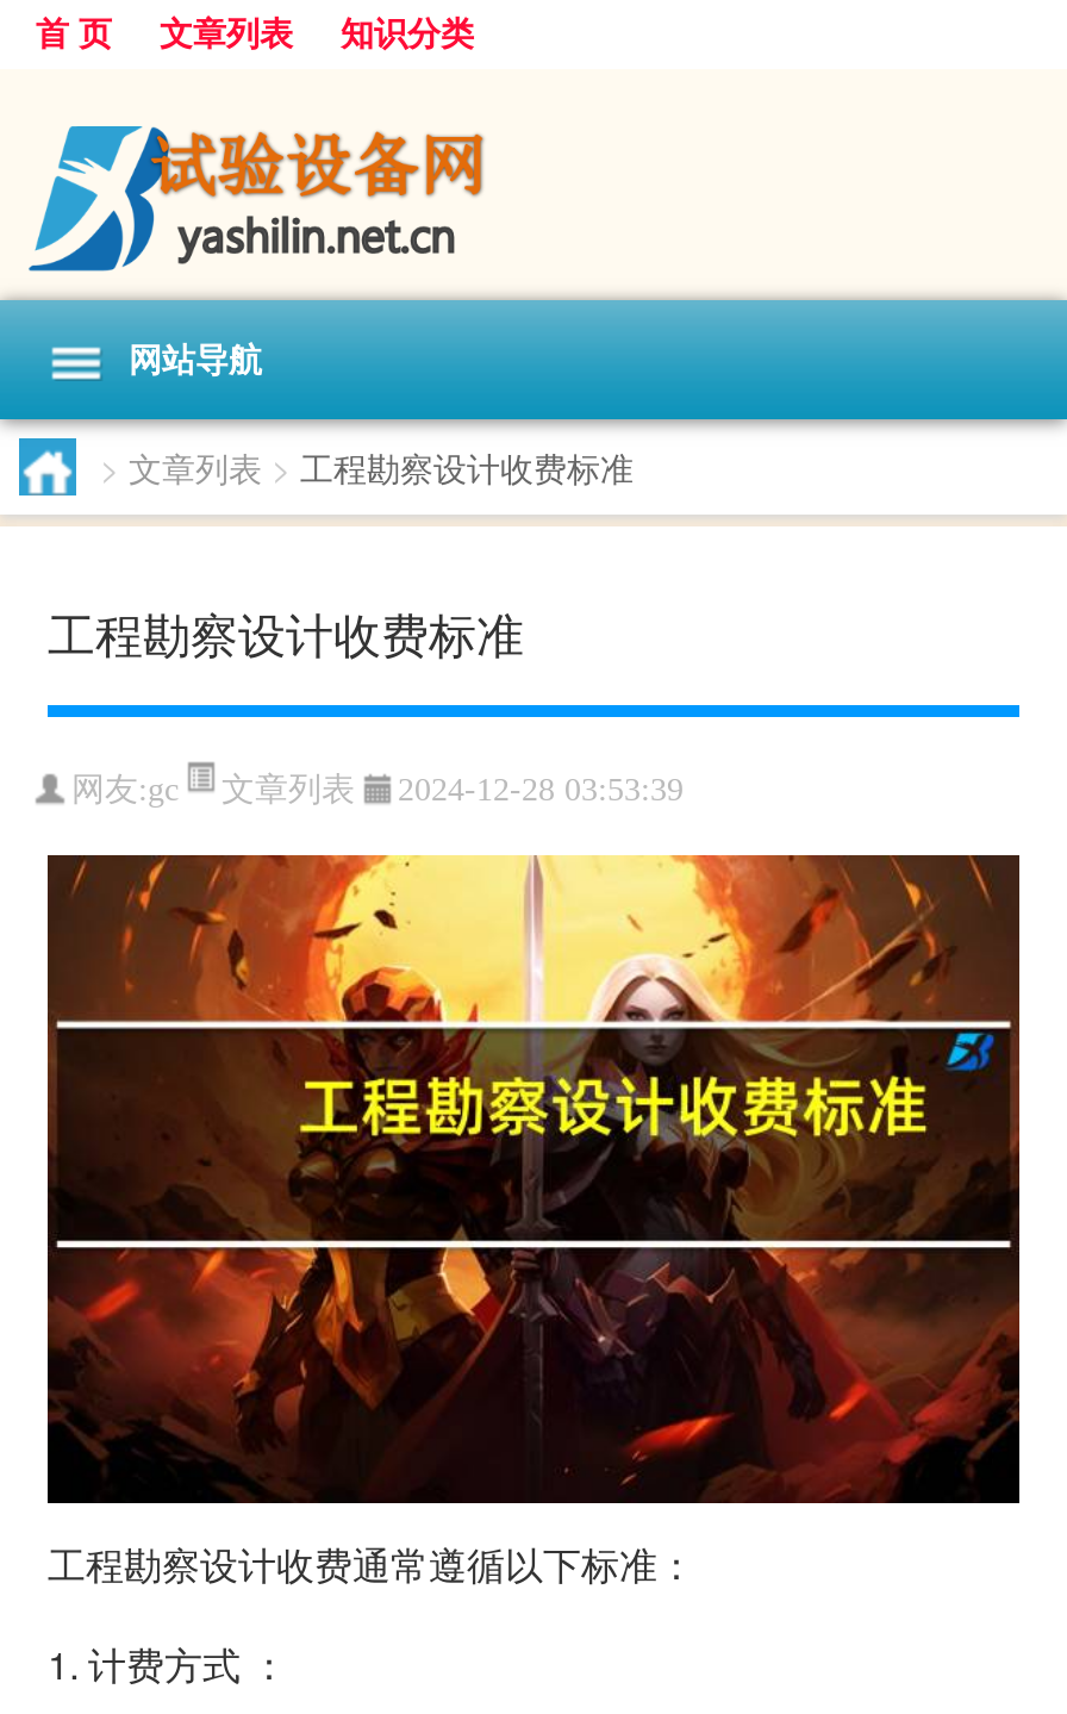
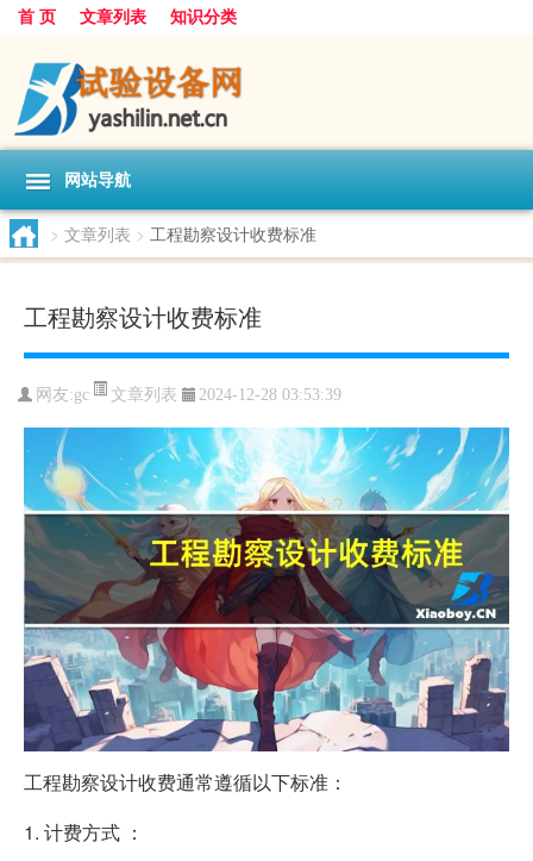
- [image]
+ [image]
